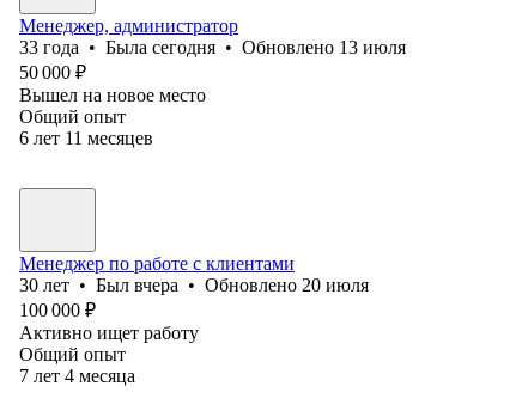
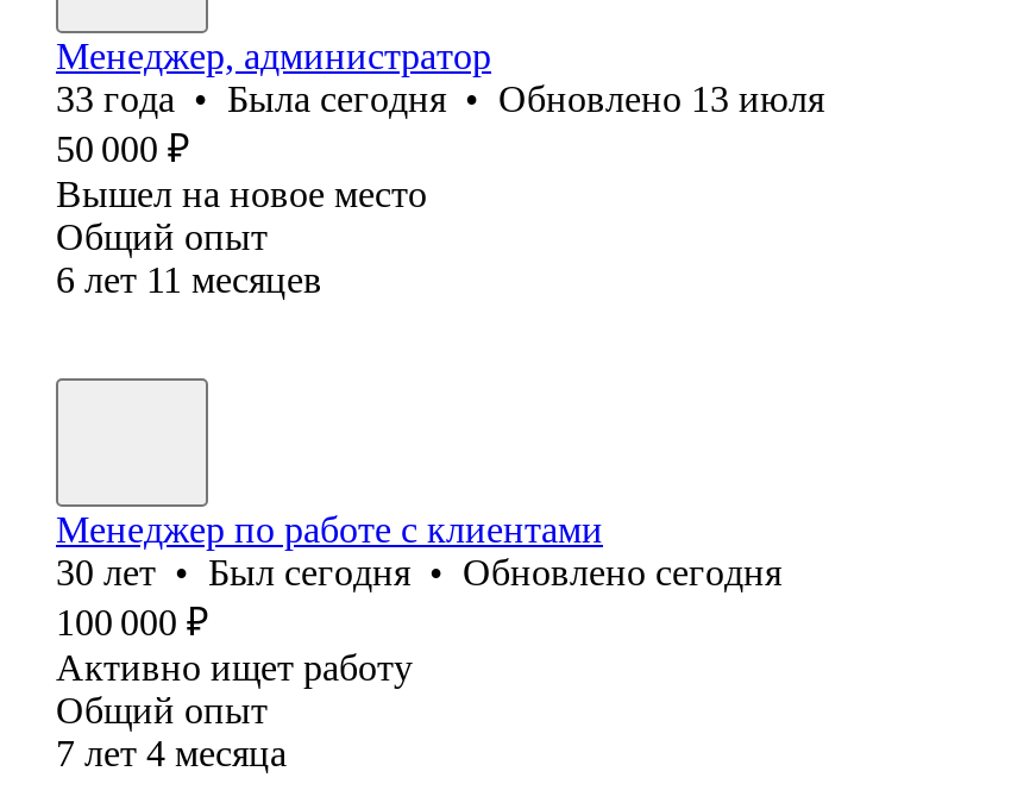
- 30 лет • Был вчера • Обновлено 20 июля
+ 30 лет • Был сегодня • Обновлено сегодня
